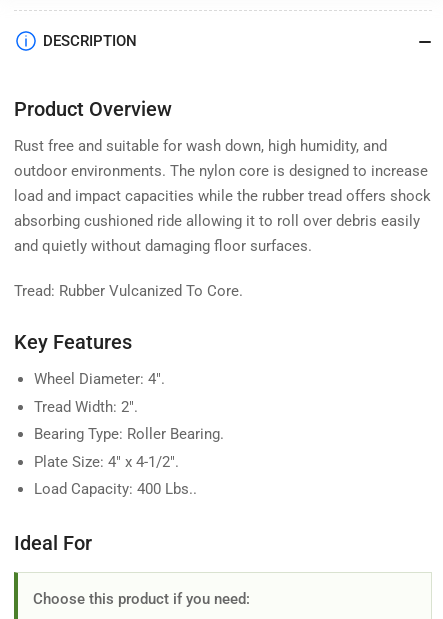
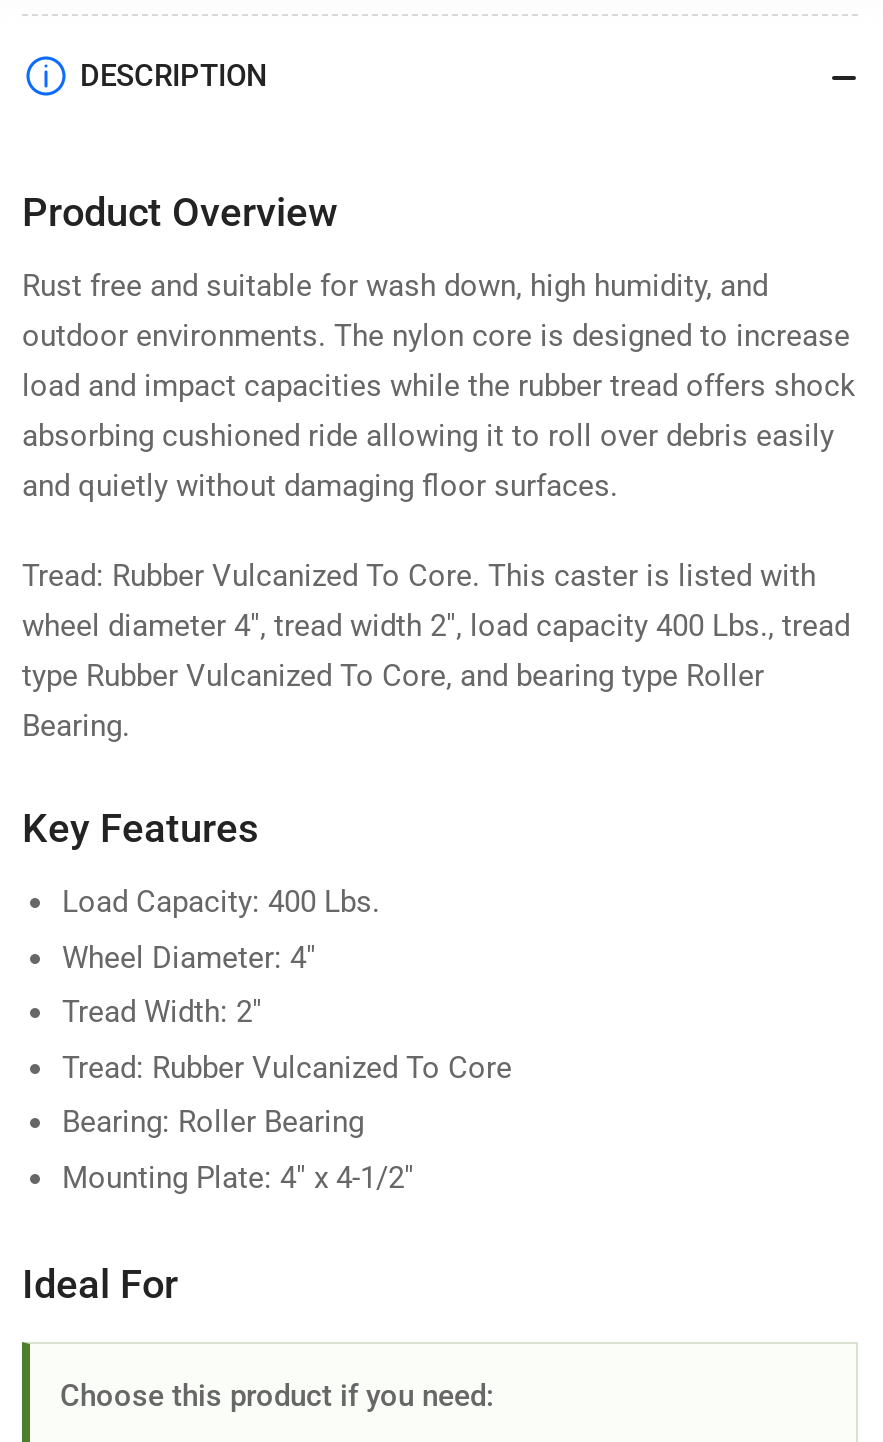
- Tread: Rubber Vulcanized To Core.
+ Tread: Rubber Vulcanized To Core. This caster is listed with
+ wheel diameter 4", tread width 2", load capacity 400 Lbs., tread
+ type Rubber Vulcanized To Core, and bearing type Roller
+ Bearing.

- Wheel Diameter: 4".
- Tread Width: 2".
- Bearing Type: Roller Bearing.
- Plate Size: 4" x 4-1/2".
- Load Capacity: 400 Lbs..
+ Load Capacity: 400 Lbs.
+ Wheel Diameter: 4"
+ Tread Width: 2"
+ Tread: Rubber Vulcanized To Core
+ Bearing: Roller Bearing
+ Mounting Plate: 4" x 4-1/2"
